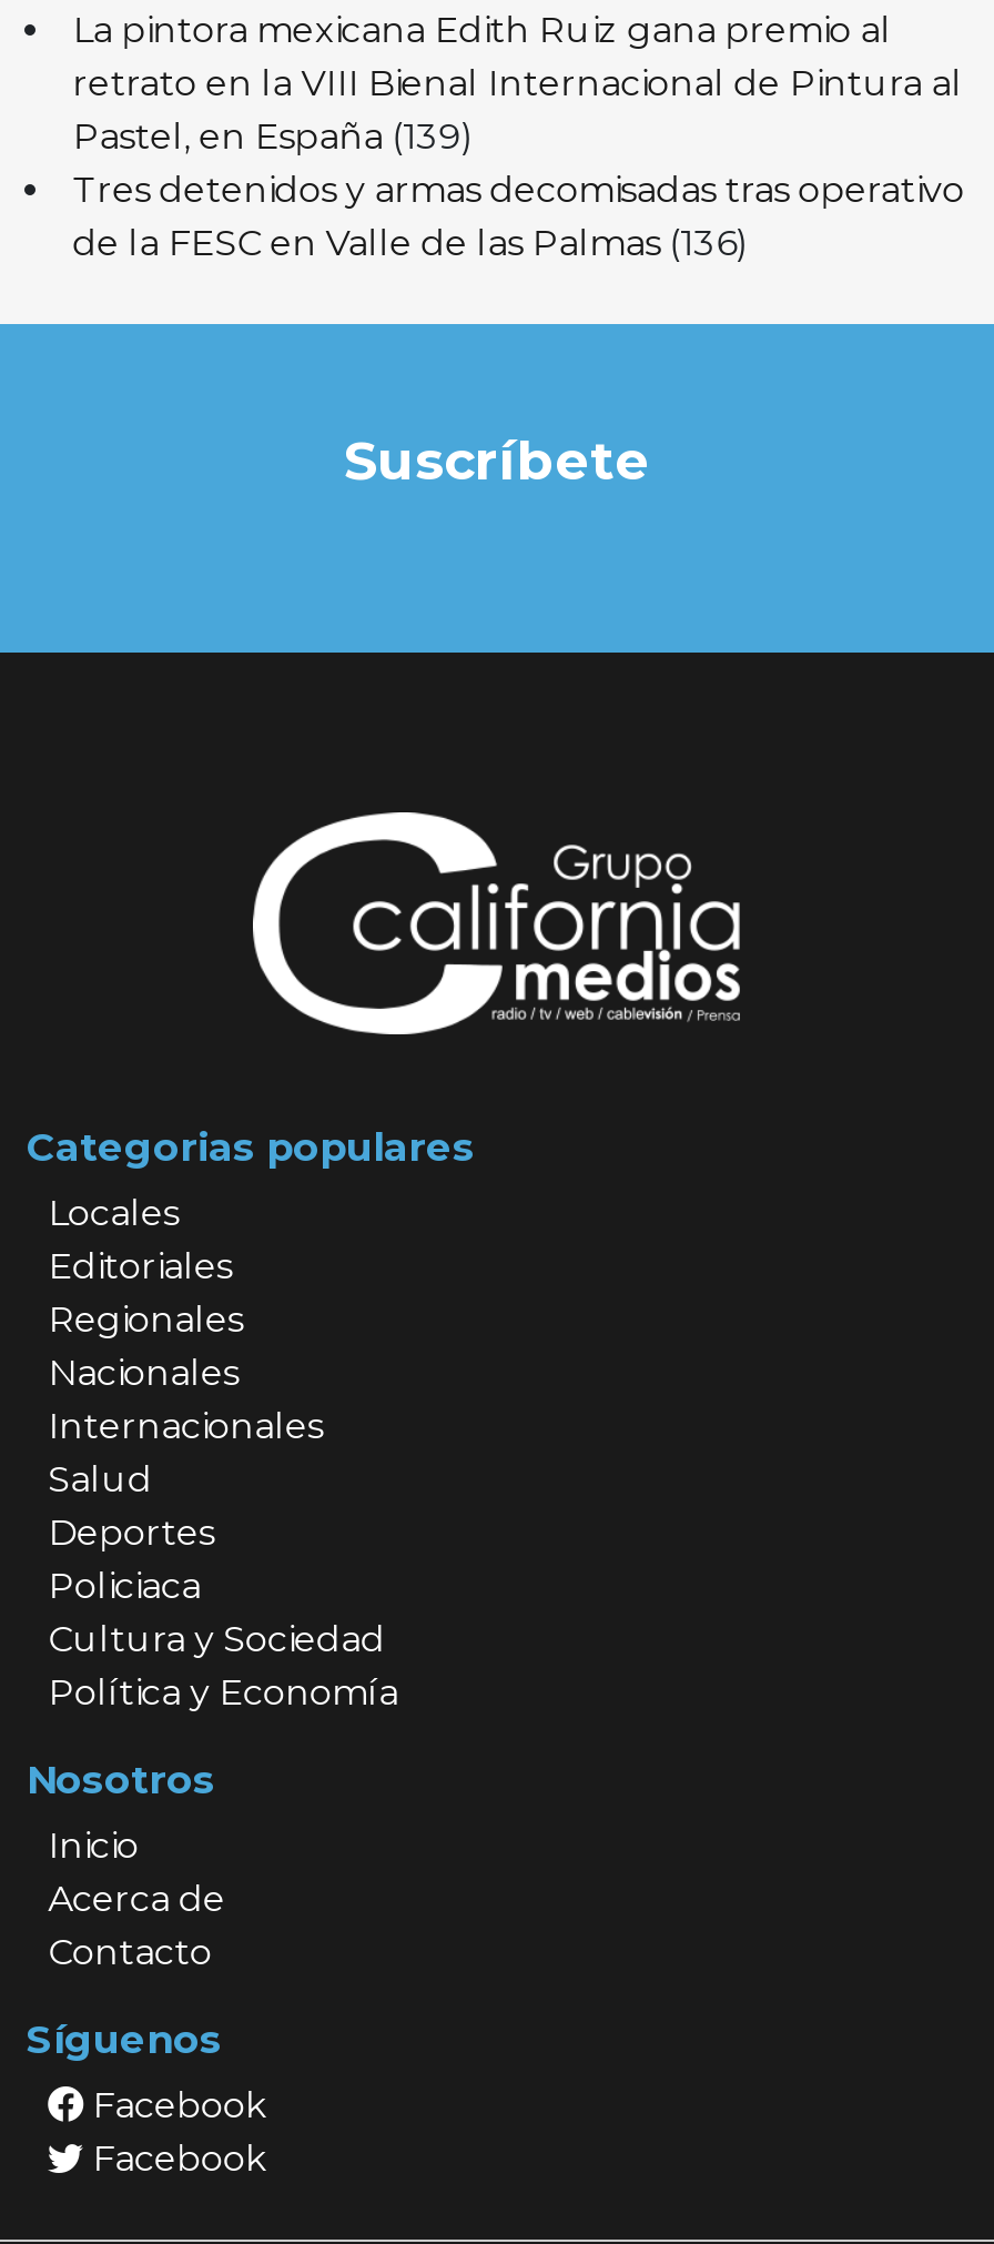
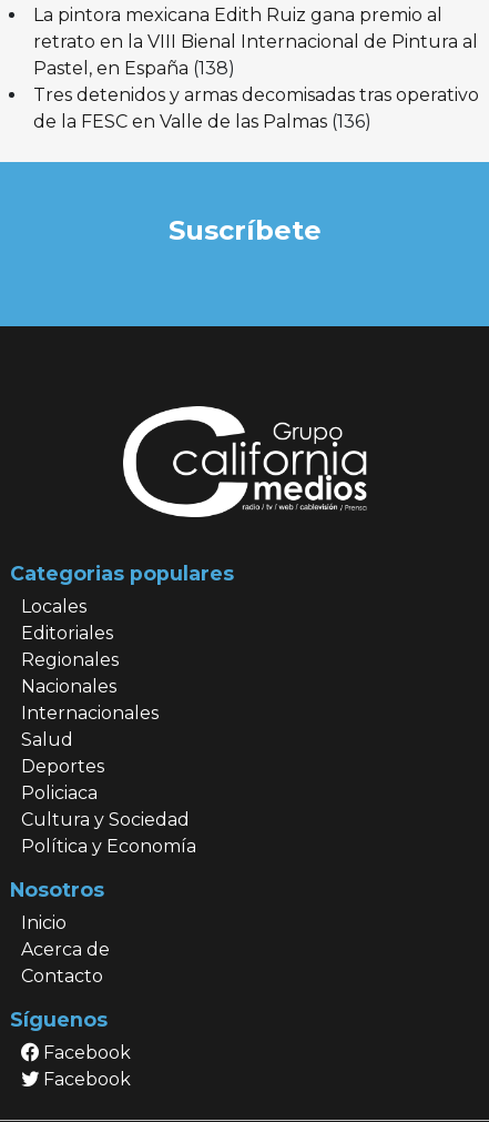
- Pastel, en España (139)
+ Pastel, en España (138)
